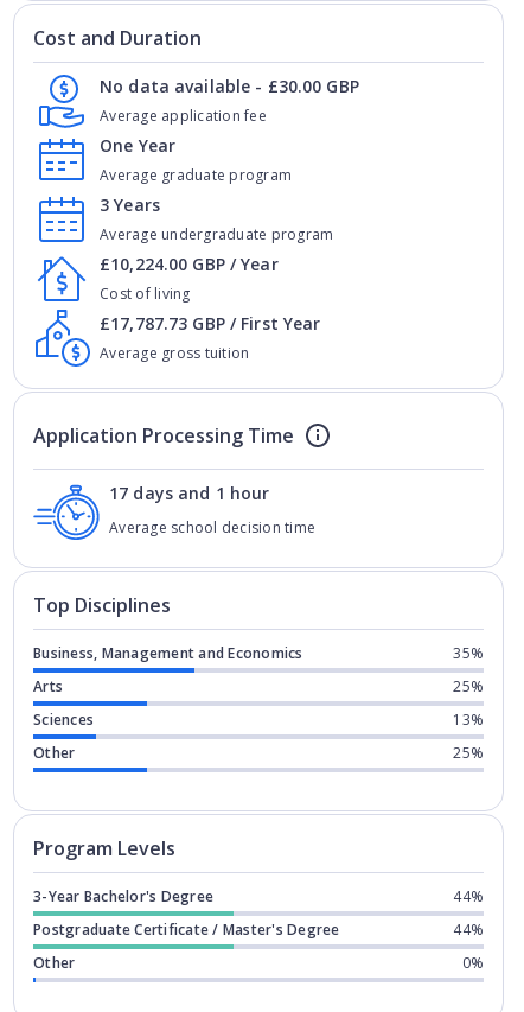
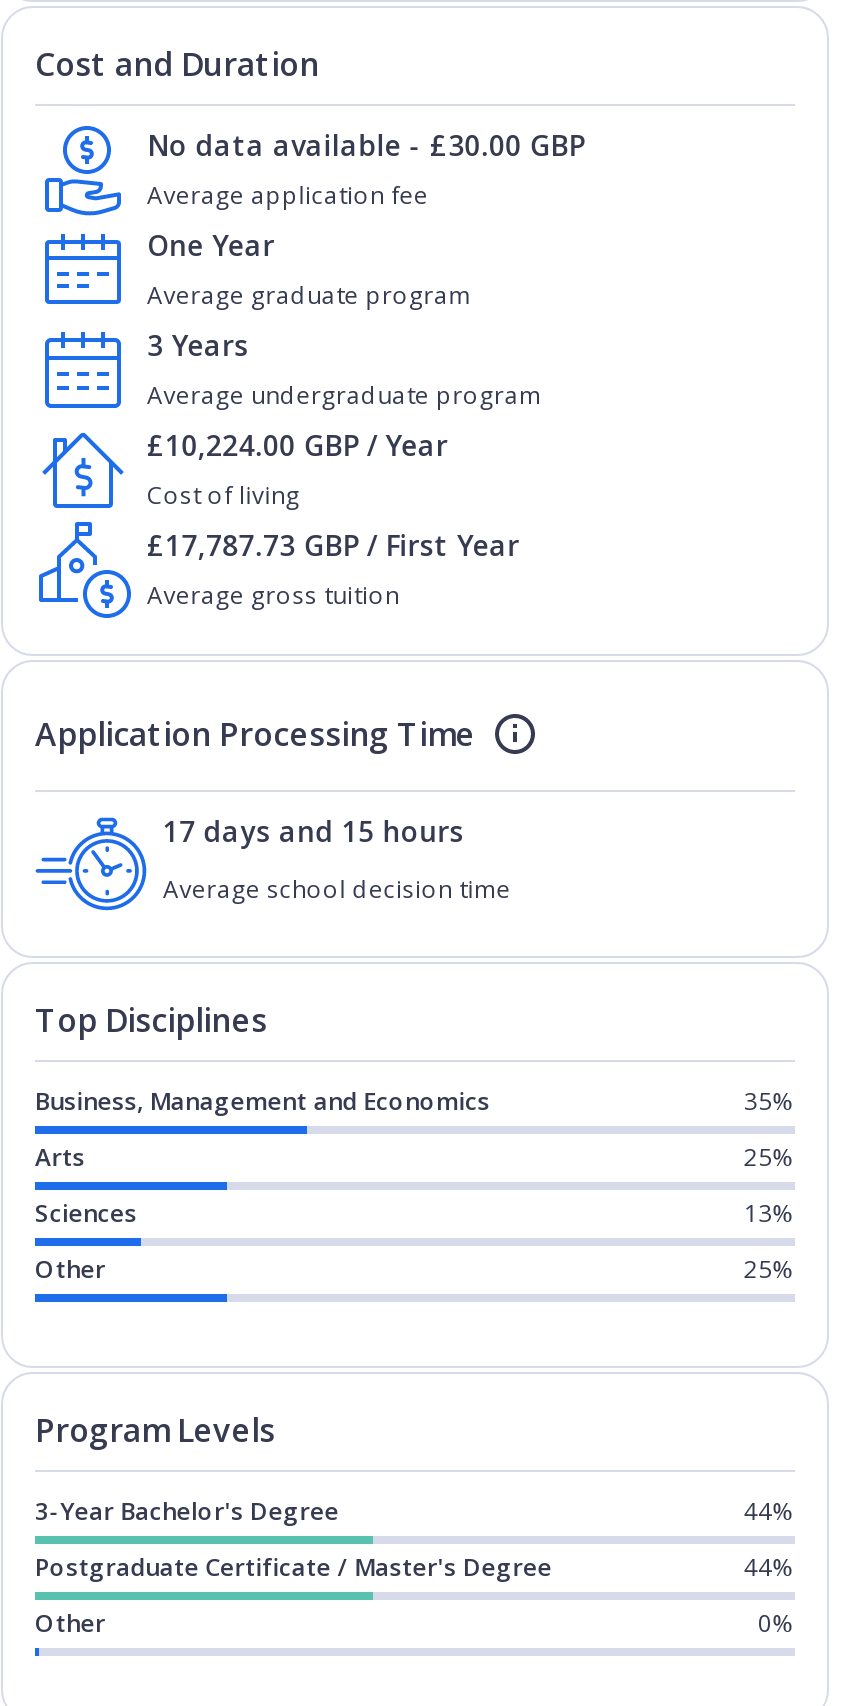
- 17 days and 1 hour
+ 17 days and 15 hours
